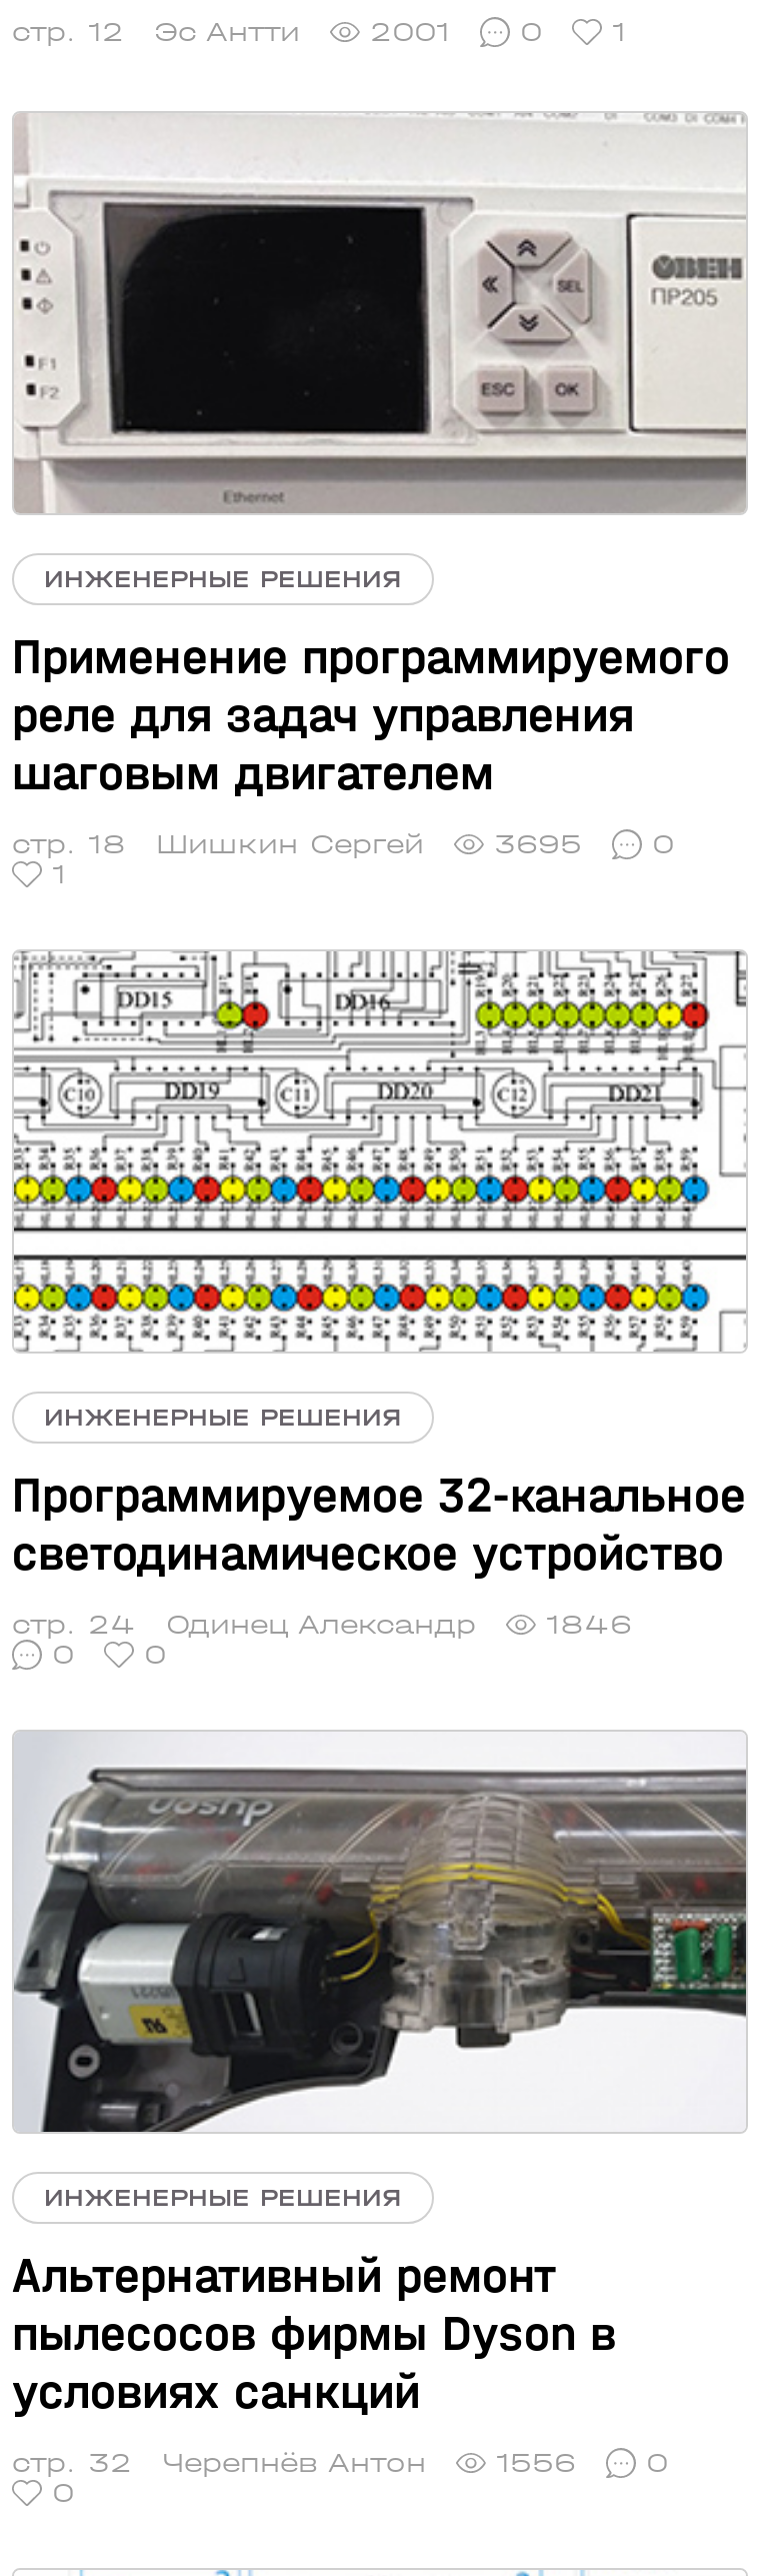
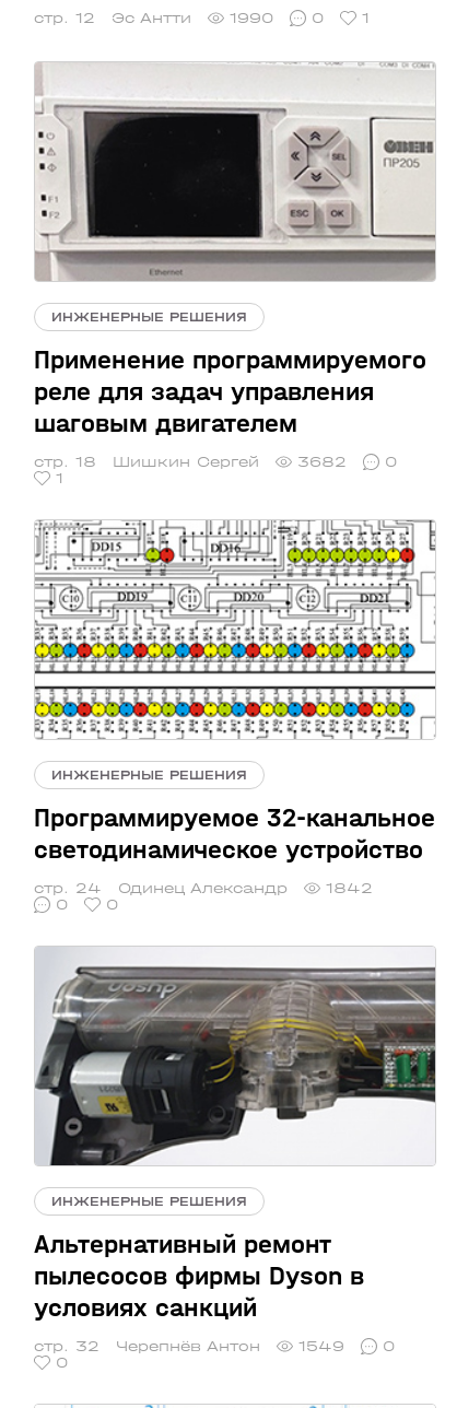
- 2001
+ 1990

- 3695
+ 3682

- 1846
+ 1842

- 1556
+ 1549
